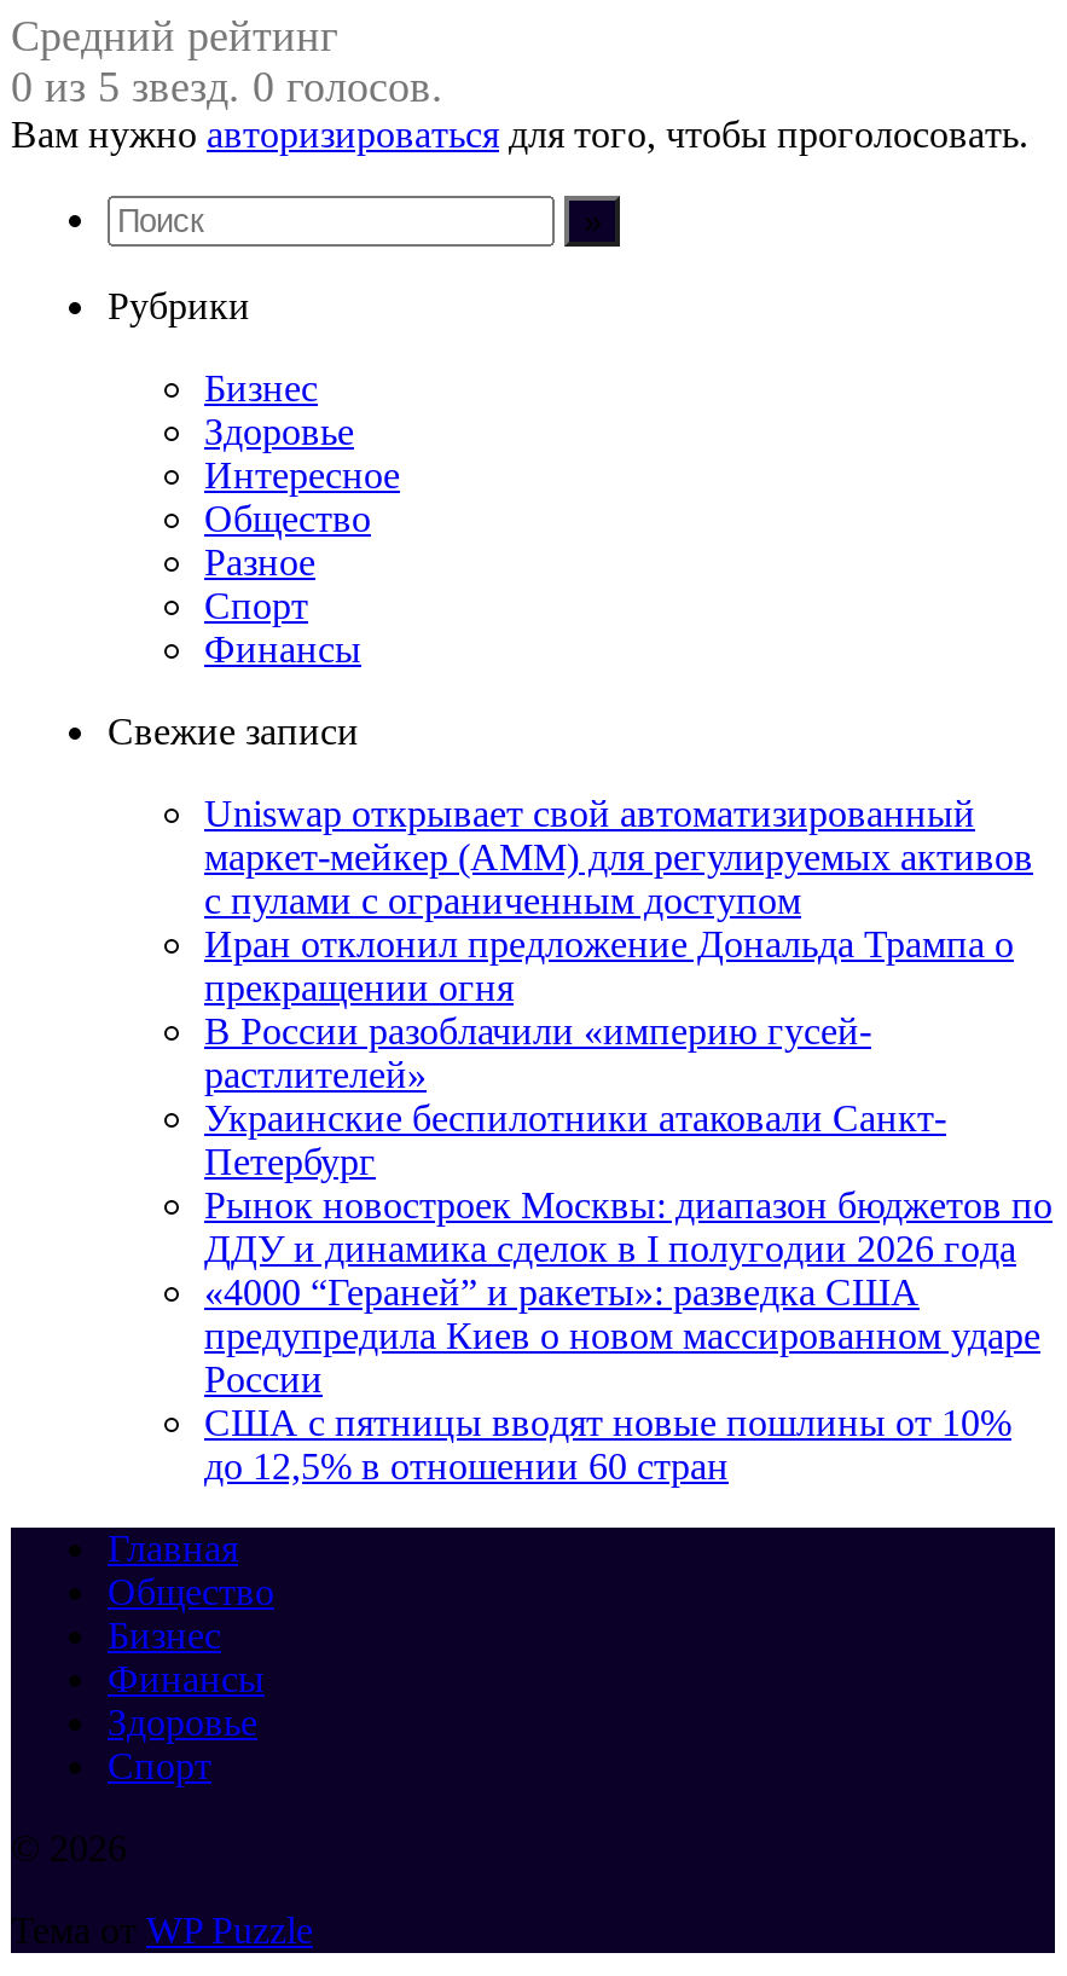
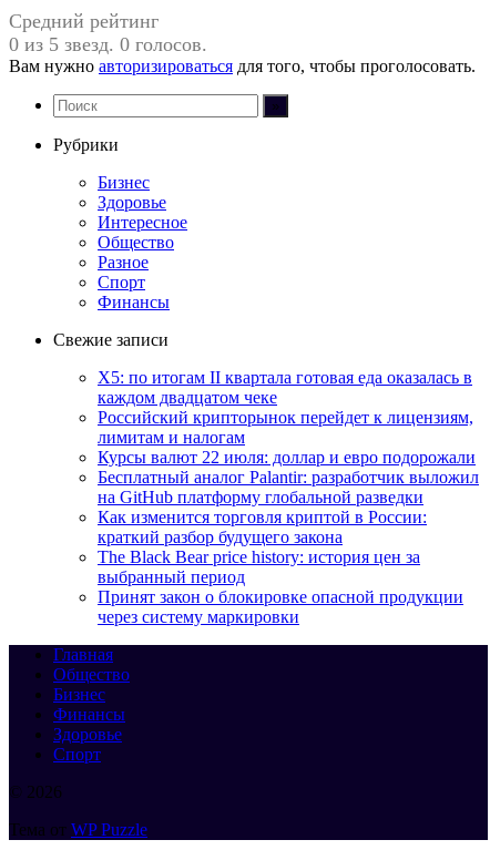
- Uniswap открывает свой автоматизированный
- маркет-мейкер (AMM) для регулируемых активов
- с пулами с ограниченным доступом
- Иран отклонил предложение Дональда Трампа о
- прекращении огня
- В России разоблачили «империю гусей-
- растлителей»
- Украинские беспилотники атаковали Санкт-
- Петербург
- Рынок новостроек Москвы: диапазон бюджетов по
- ДДУ и динамика сделок в I полугодии 2026 года
- «4000 “Гераней” и ракеты»: разведка США
- предупредила Киев о новом массированном ударе
- России
- США с пятницы вводят новые пошлины от 10%
- до 12,5% в отношении 60 стран
+ X5: по итогам II квартала готовая еда оказалась в
+ каждом двадцатом чеке
+ Российский крипторынок перейдет к лицензиям,
+ лимитам и налогам
+ Курсы валют 22 июля: доллар и евро подорожали
+ Бесплатный аналог Palantir: разработчик выложил
+ на GitHub платформу глобальной разведки
+ Как изменится торговля криптой в России:
+ краткий разбор будущего закона
+ The Black Bear price history: история цен за
+ выбранный период
+ Принят закон о блокировке опасной продукции
+ через систему маркировки
